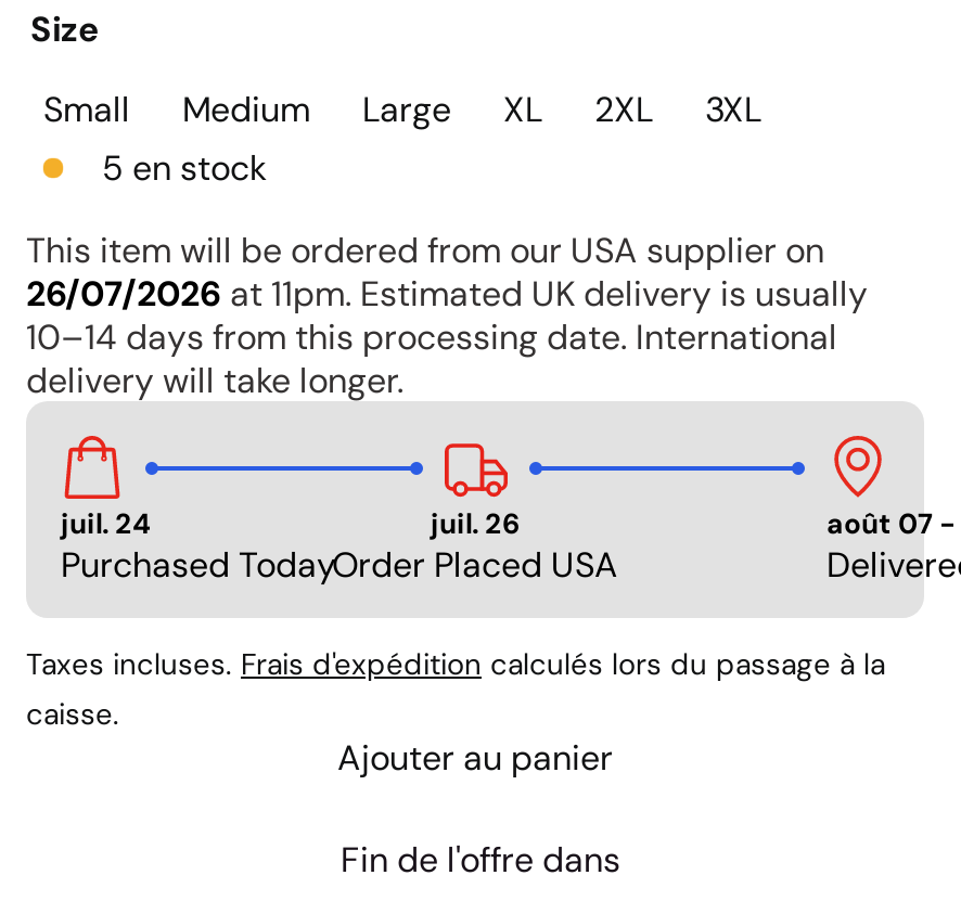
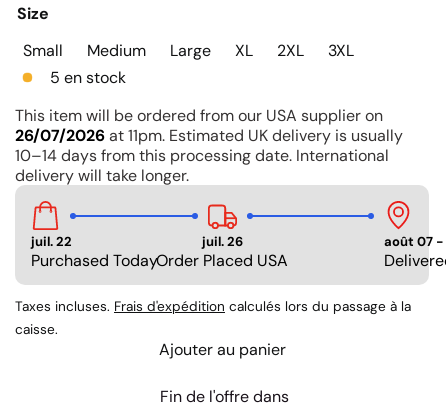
- juil. 24
+ juil. 22
